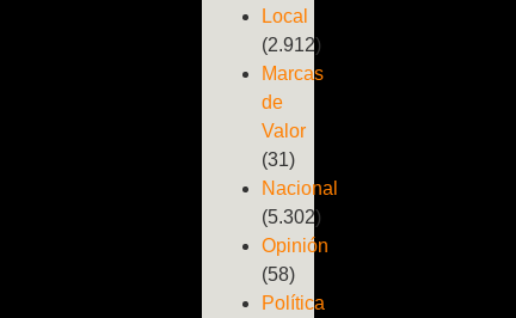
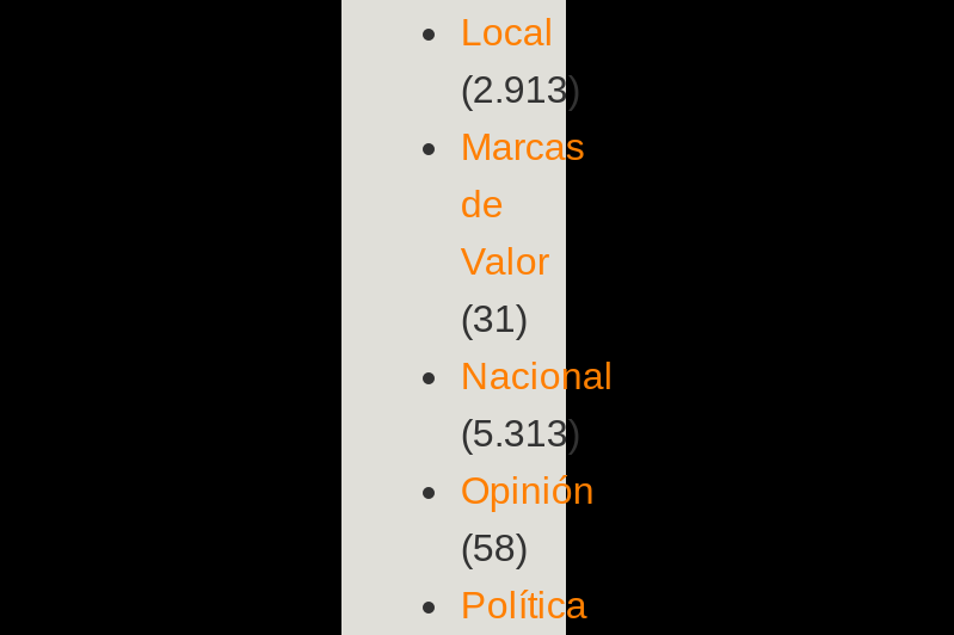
- (2.912)
+ (2.913)

- (5.302)
+ (5.313)
